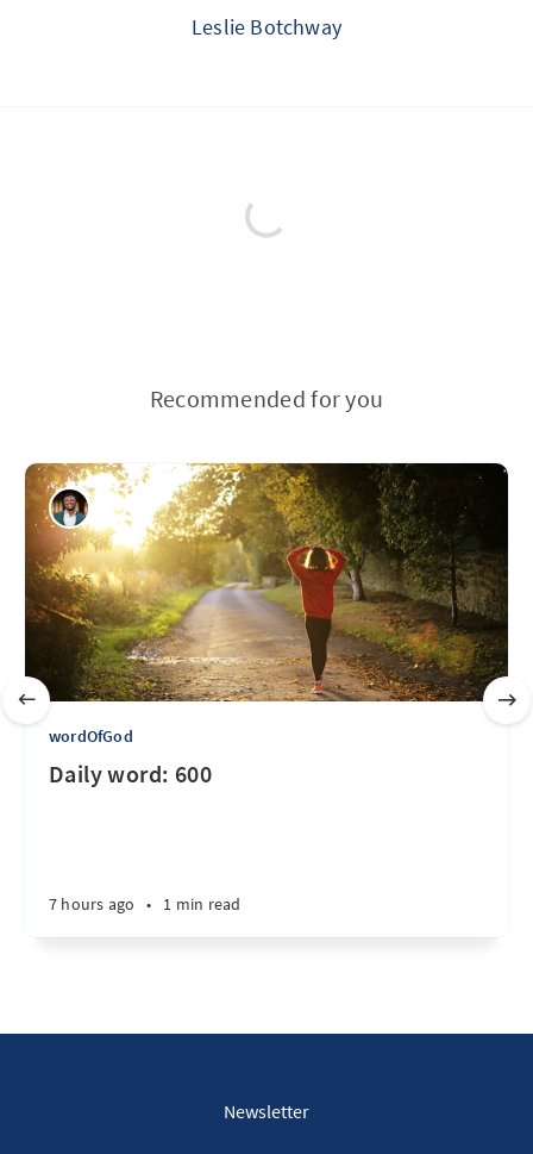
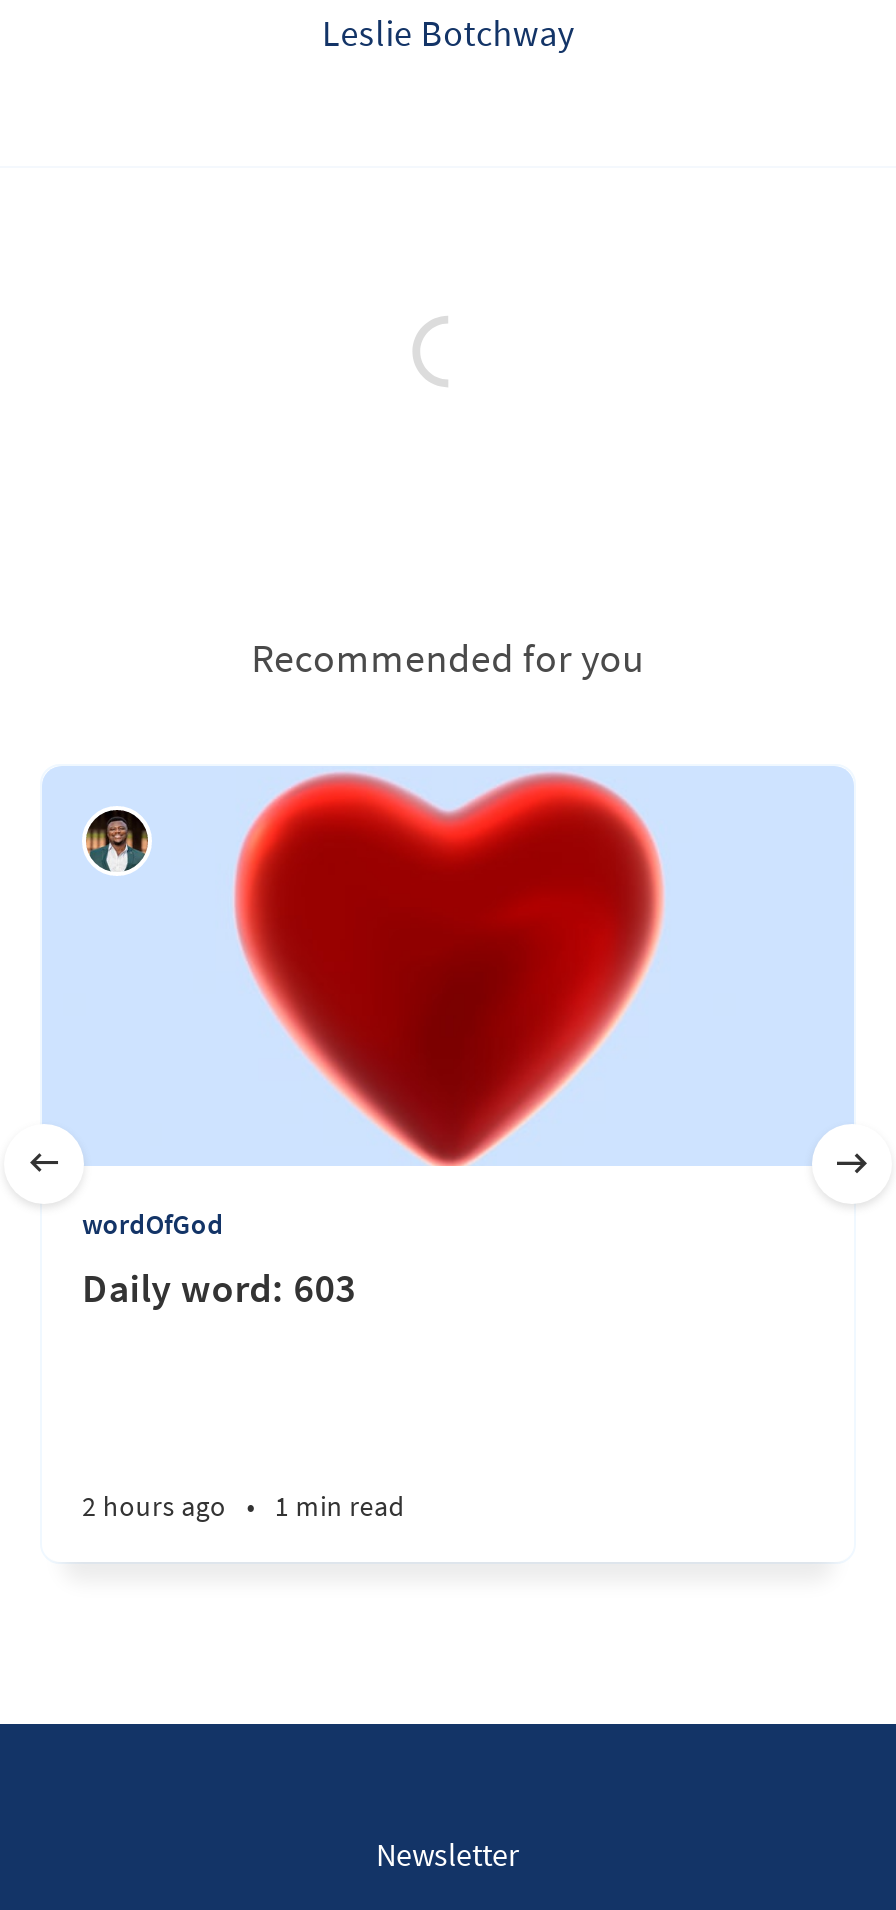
- [image]
+ [image]

- Daily word: 600
+ Daily word: 603

- 7 hours ago • 1 min read
+ 2 hours ago • 1 min read
